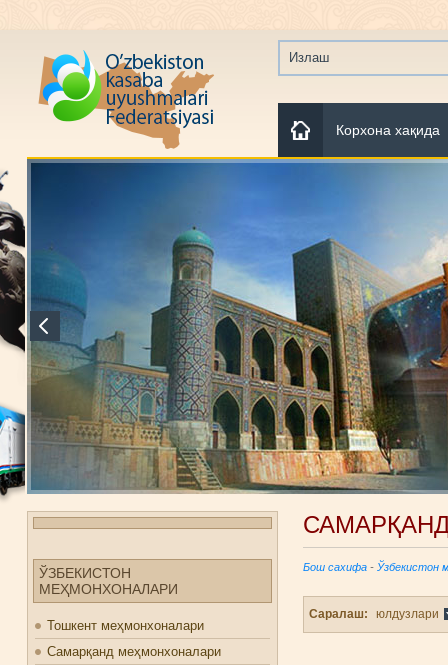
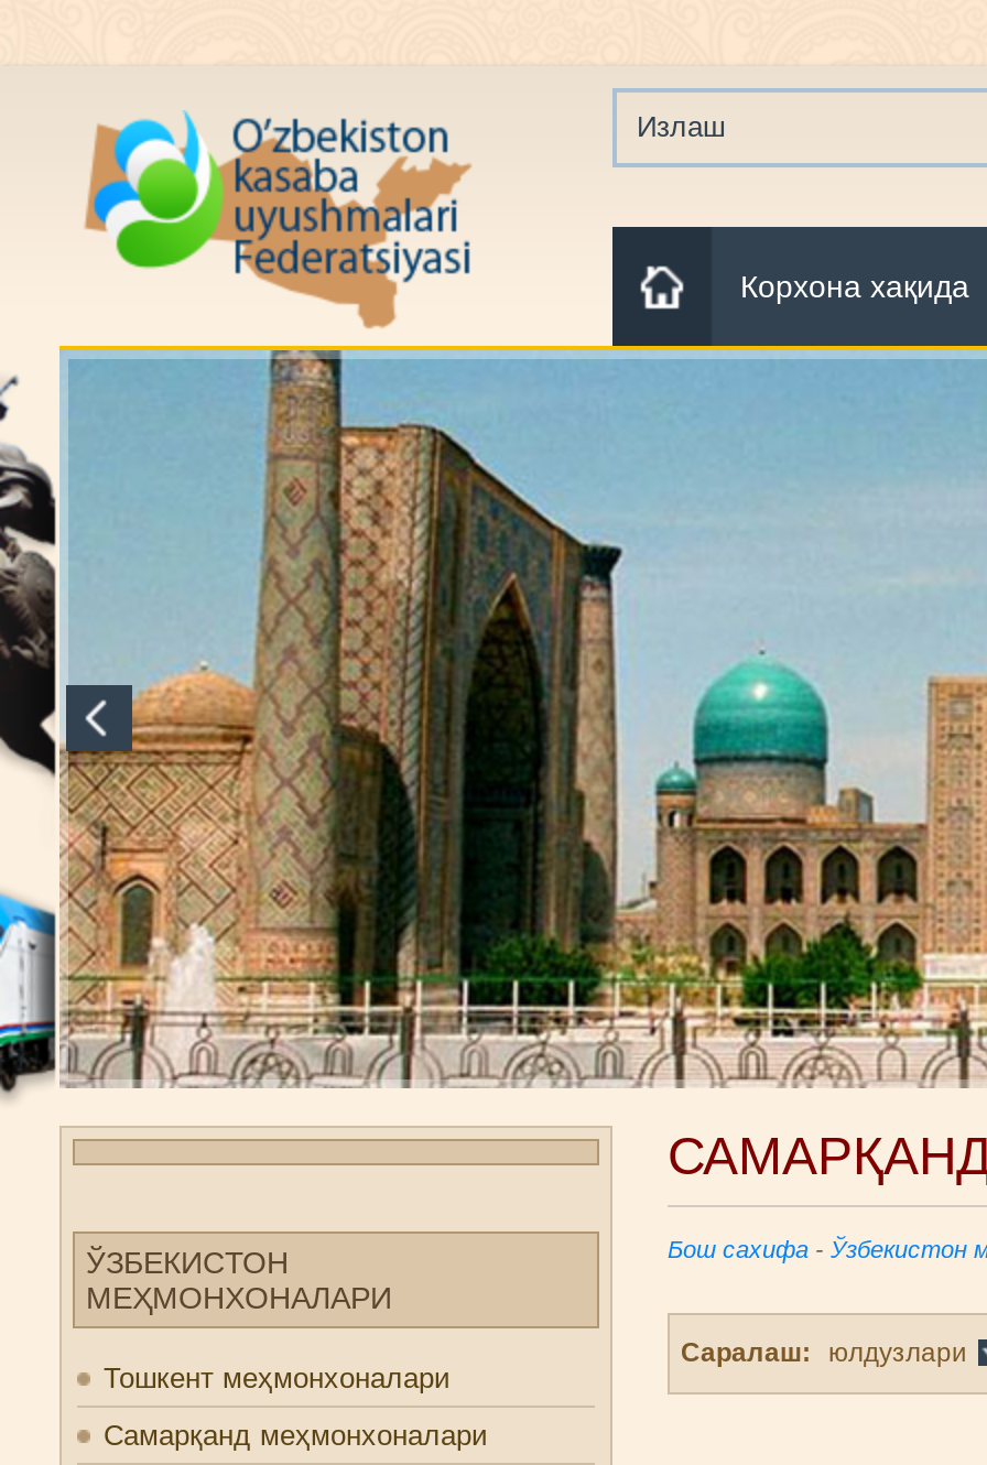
- [image]
+ [image]
